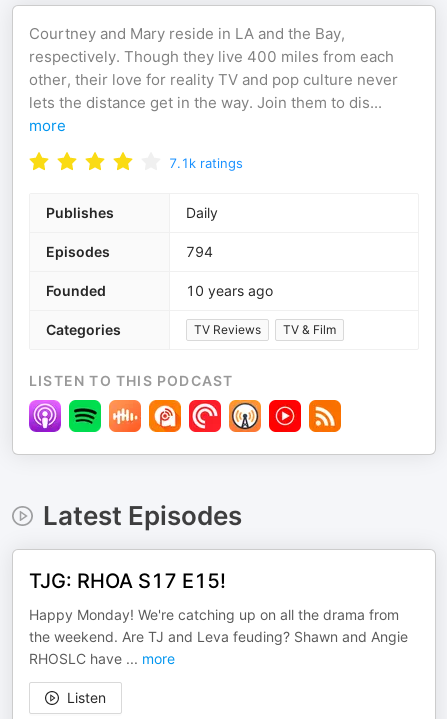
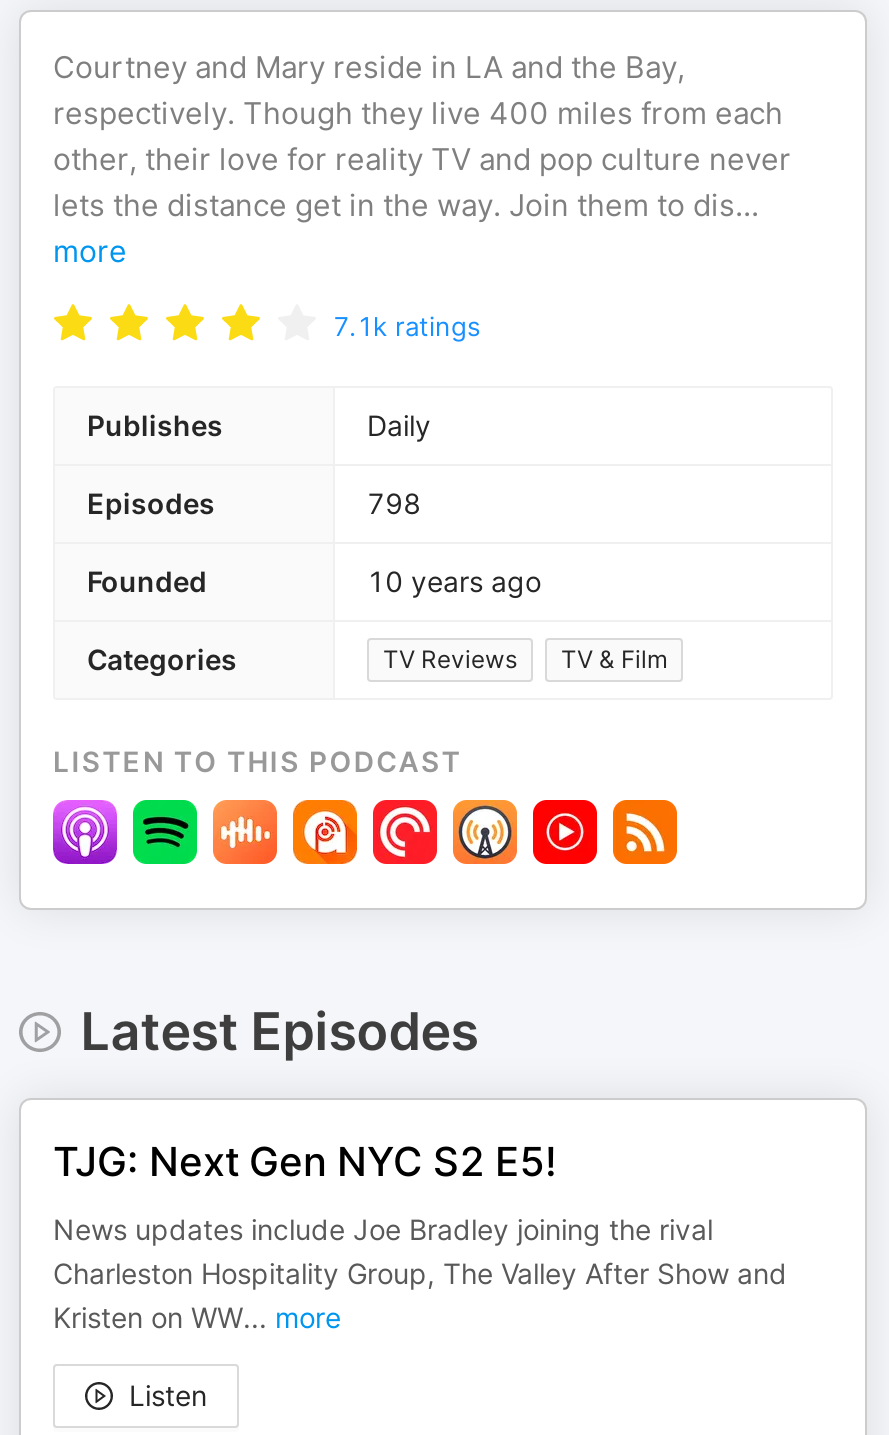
- 794
+ 798

- TJG: RHOA S17 E15!
+ TJG: Next Gen NYC S2 E5!

- Happy Monday! We're catching up on all the drama from
- the weekend. Are TJ and Leva feuding? Shawn and Angie
- RHOSLC have... more
+ News updates include Joe Bradley joining the rival
+ Charleston Hospitality Group, The Valley After Show and
+ Kristen on WW... more
